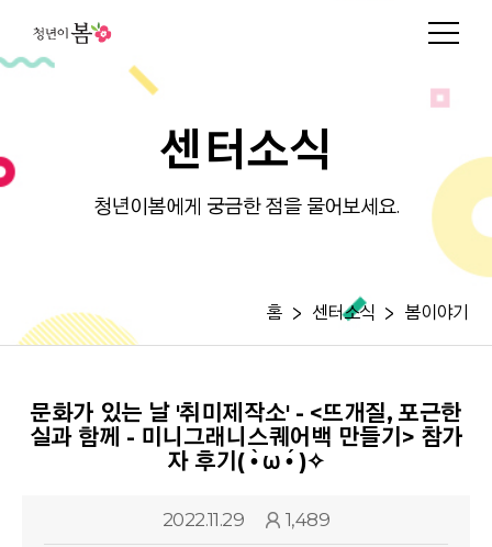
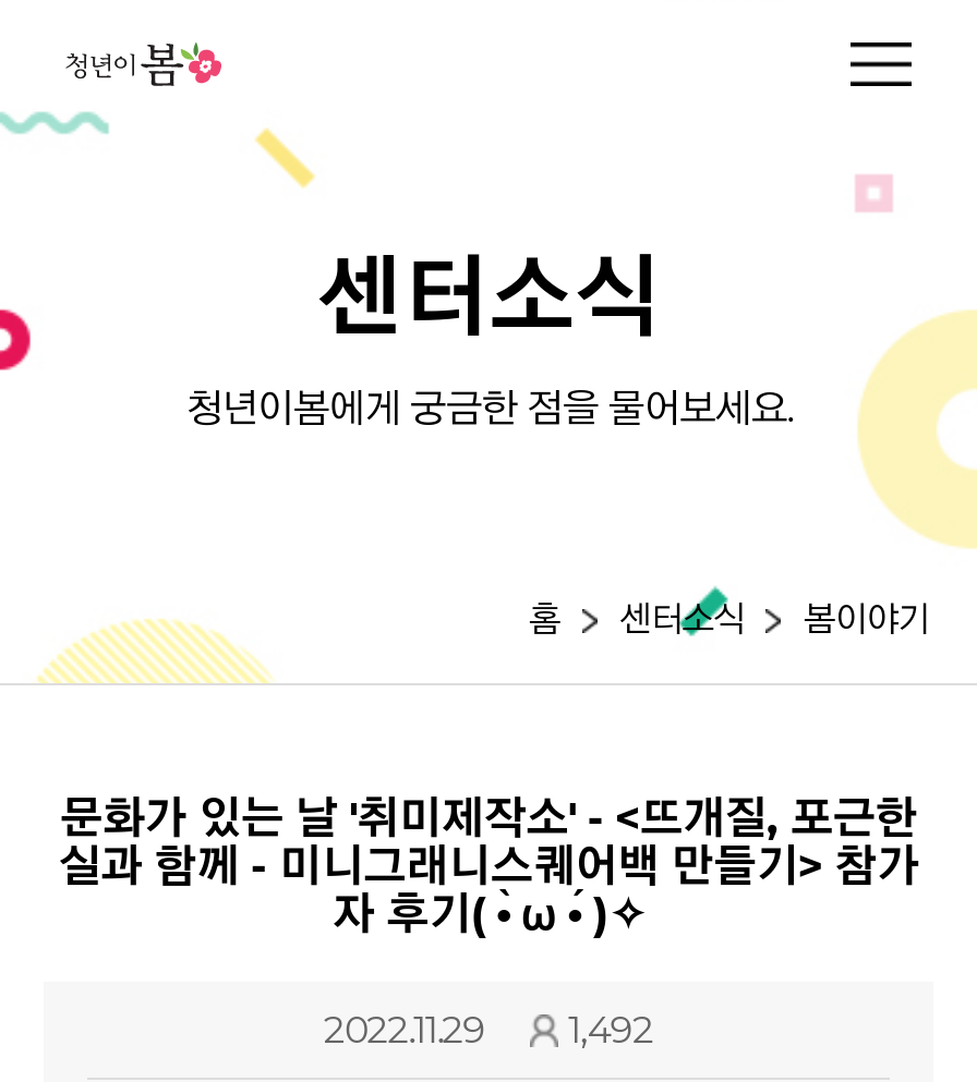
- 2022.11.29 1,489
+ 2022.11.29 1,492
